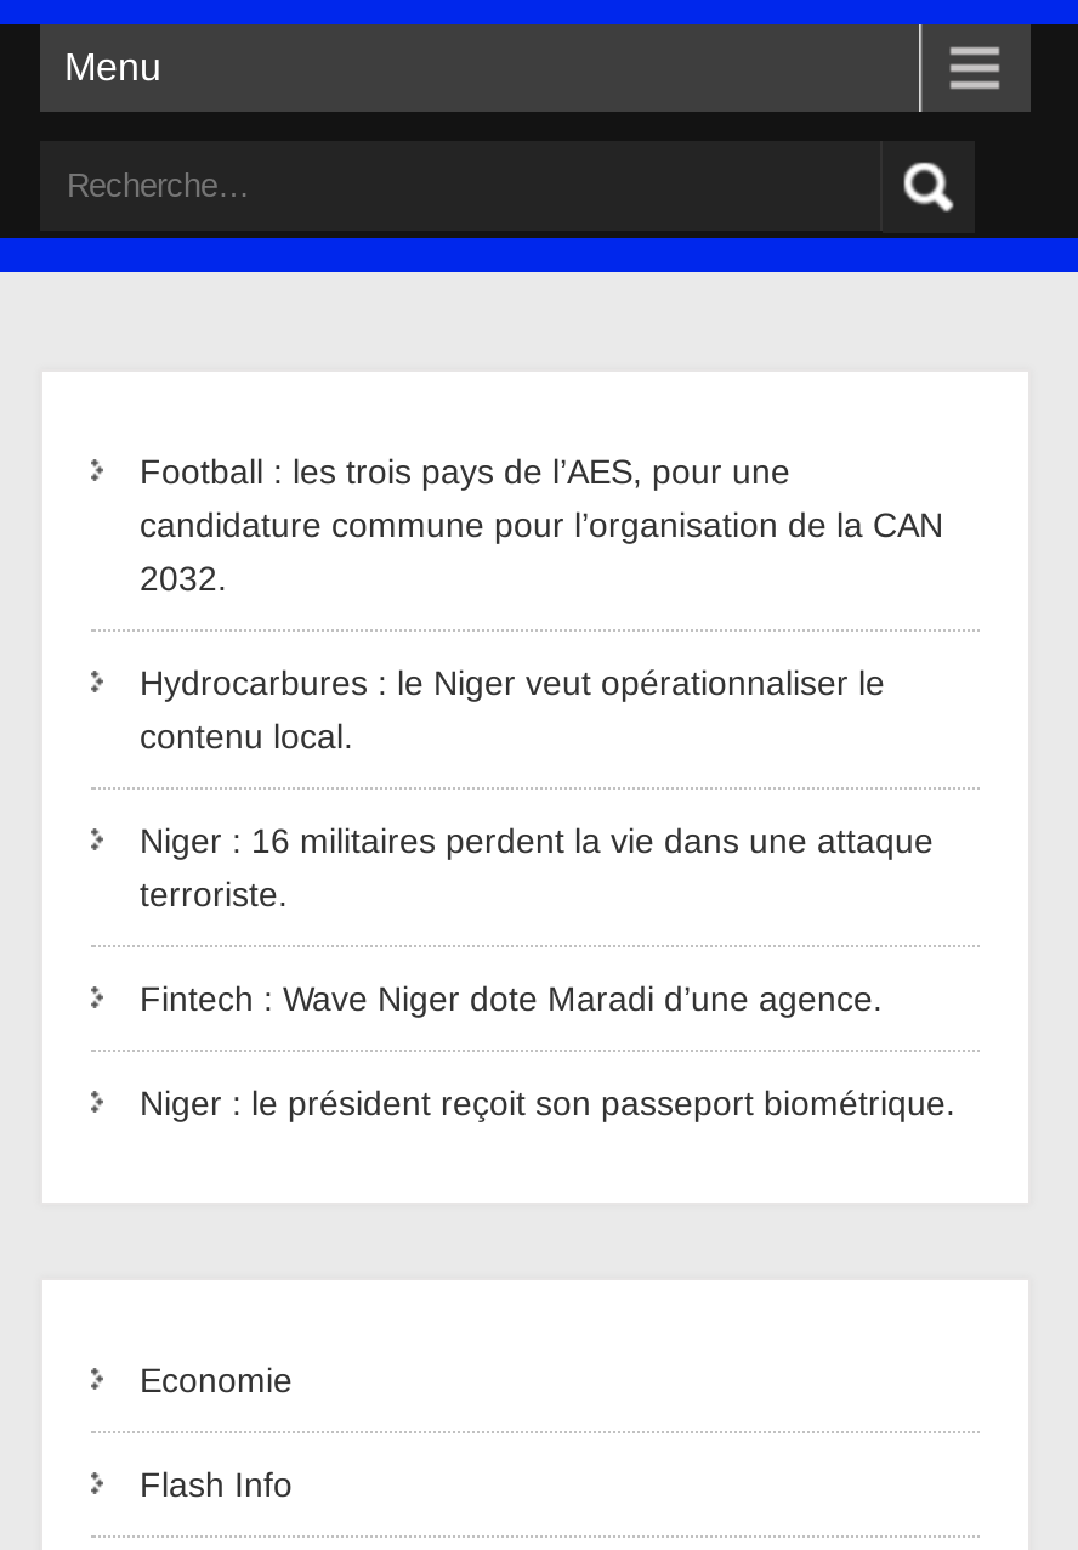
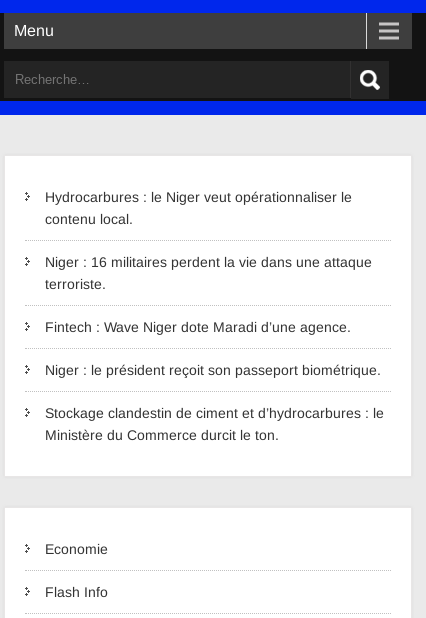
- Football : les trois pays de l’AES, pour une
- candidature commune pour l’organisation de la CAN
- 2032.

moved up: Hydrocarbures : le Niger veut opérationnaliser le | contenu local. | Niger : 16 militaires perdent la vie dans une attaque | terroriste. | Fintech : Wave Niger dote Maradi d’une agence. | Niger : le président reçoit son passeport biométrique.

+ Stockage clandestin de ciment et d’hydrocarbures : le
+ Ministère du Commerce durcit le ton.
